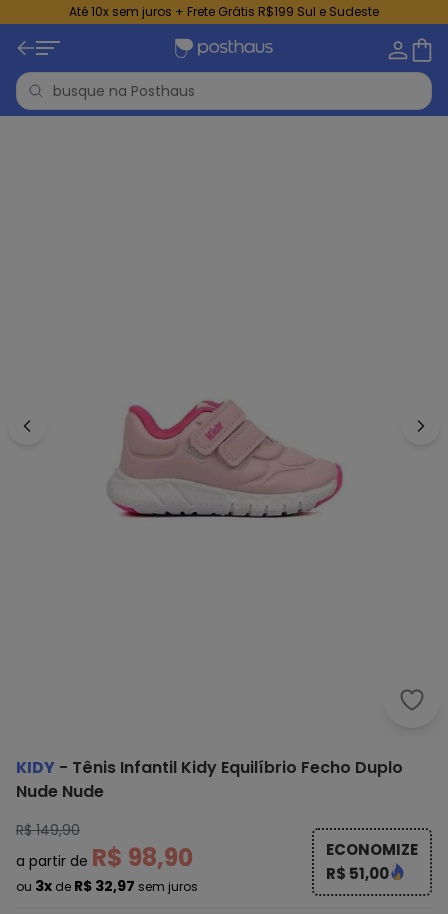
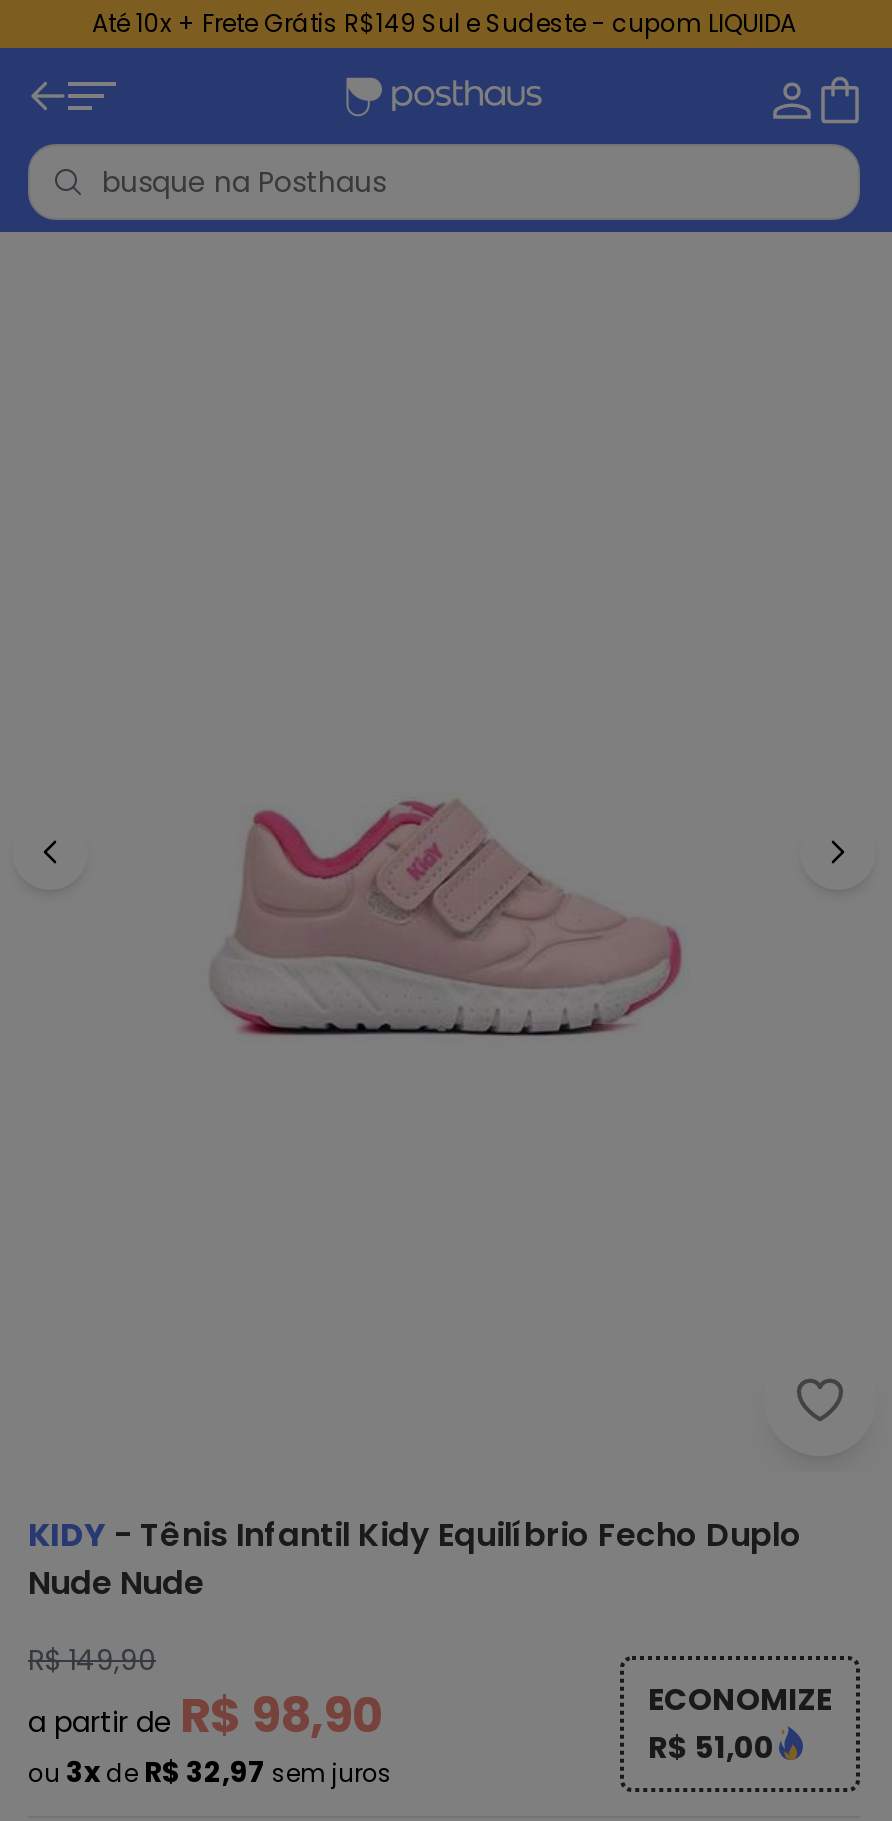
- Até 10x sem juros + Frete Grátis R$199 Sul e Sudeste
+ Até 10x + Frete Grátis R$149 Sul e Sudeste - cupom LIQUIDA
